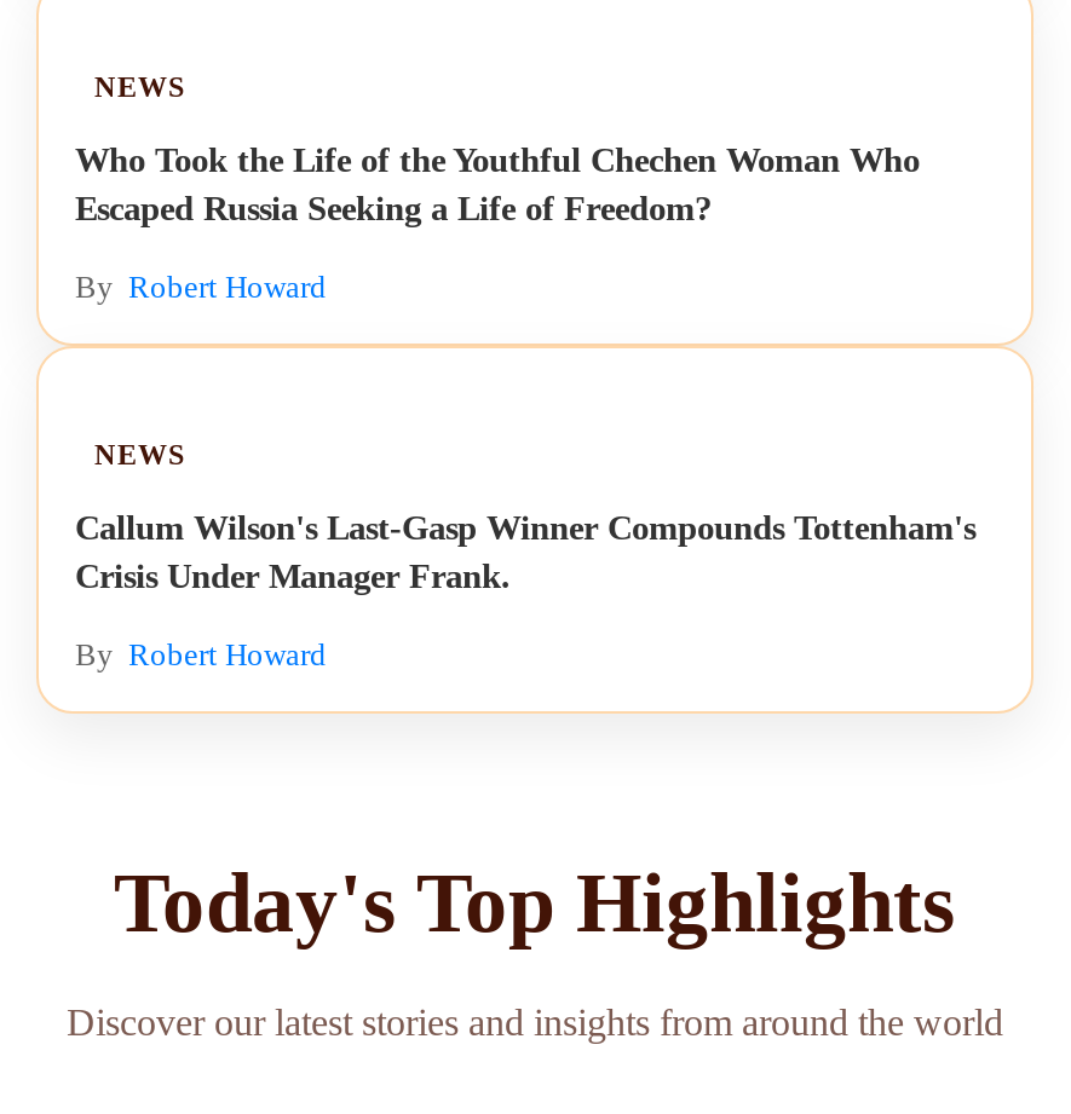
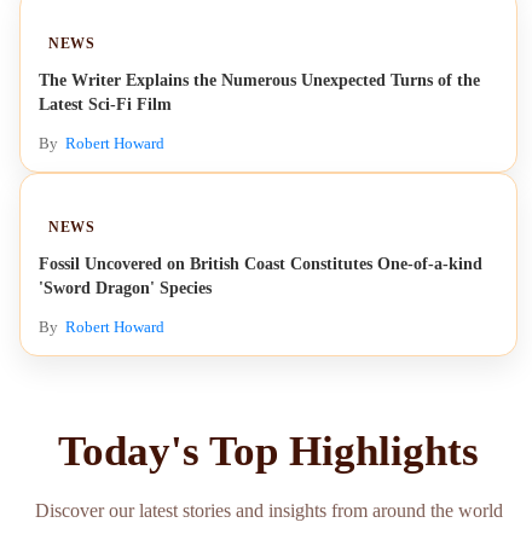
- Who Took the Life of the Youthful Chechen Woman Who
- Escaped Russia Seeking a Life of Freedom?
+ The Writer Explains the Numerous Unexpected Turns of the
+ Latest Sci-Fi Film

- Callum Wilson's Last-Gasp Winner Compounds Tottenham's
- Crisis Under Manager Frank.
+ Fossil Uncovered on British Coast Constitutes One-of-a-kind
+ 'Sword Dragon' Species
